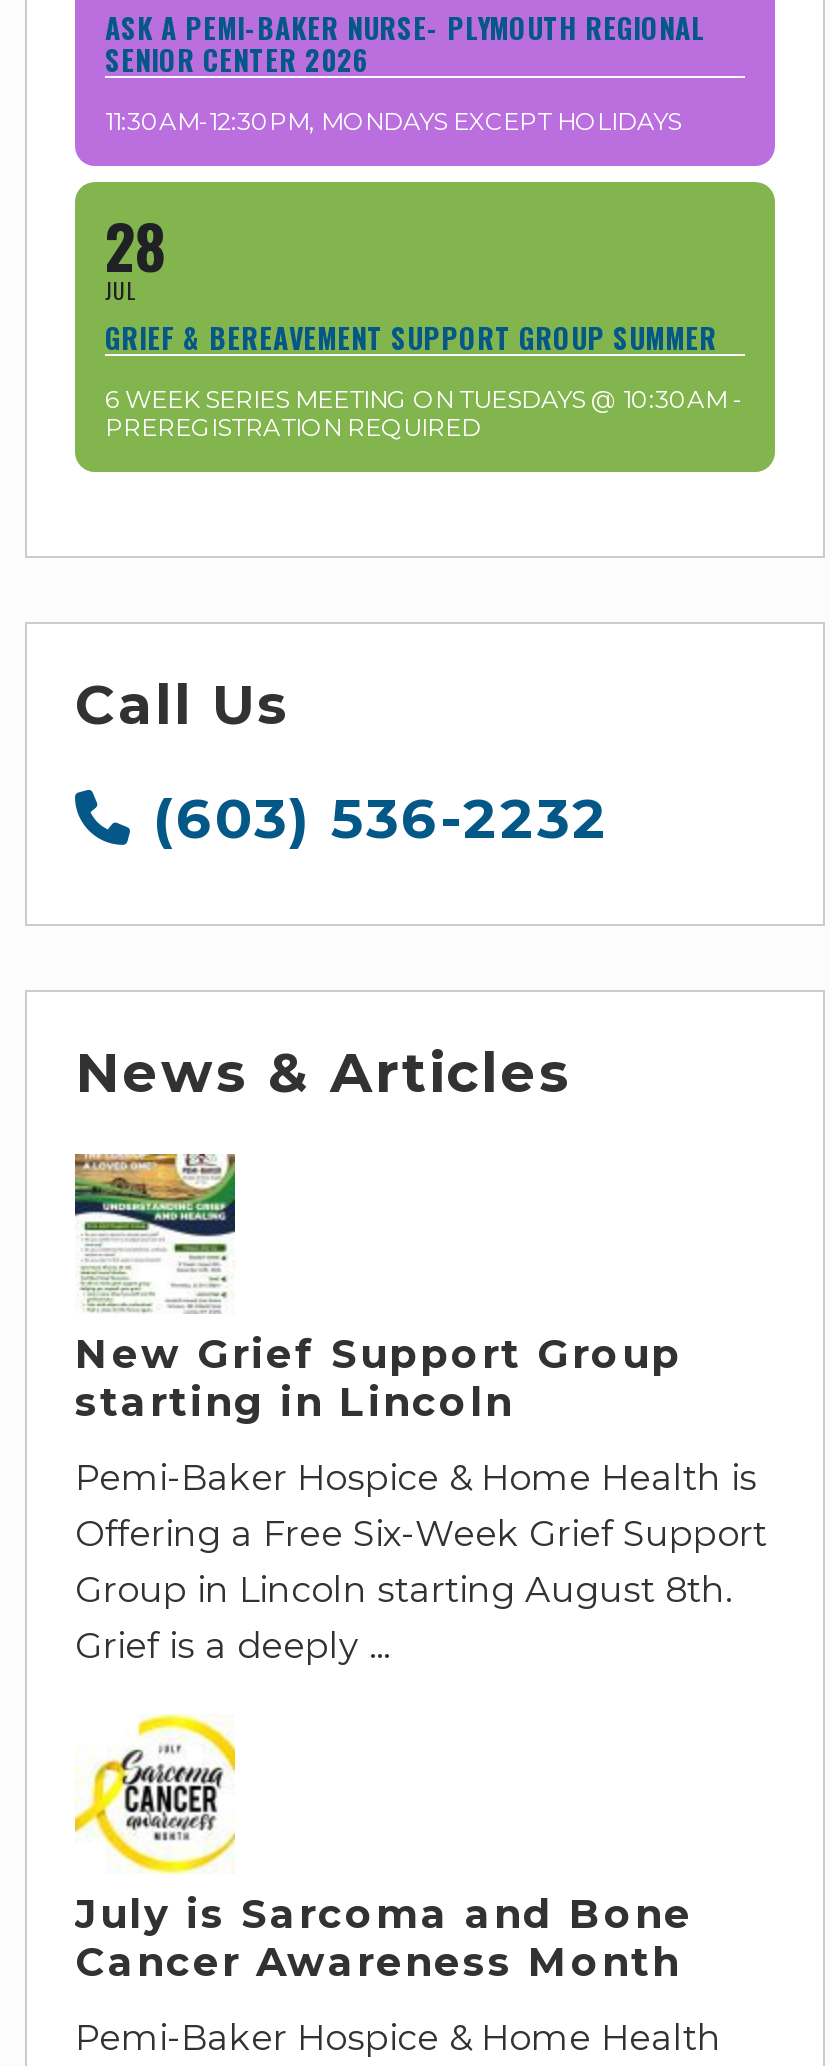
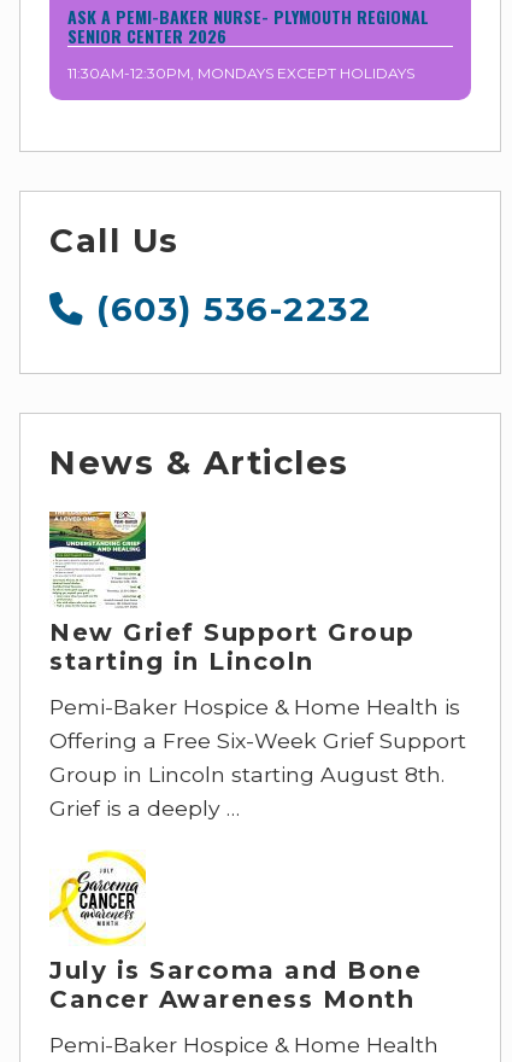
- 28
- JUL
- GRIEF & BEREAVEMENT SUPPORT GROUP SUMMER
- 6 WEEK SERIES MEETING ON TUESDAYS @ 10:30AM -
- PREREGISTRATION REQUIRED
